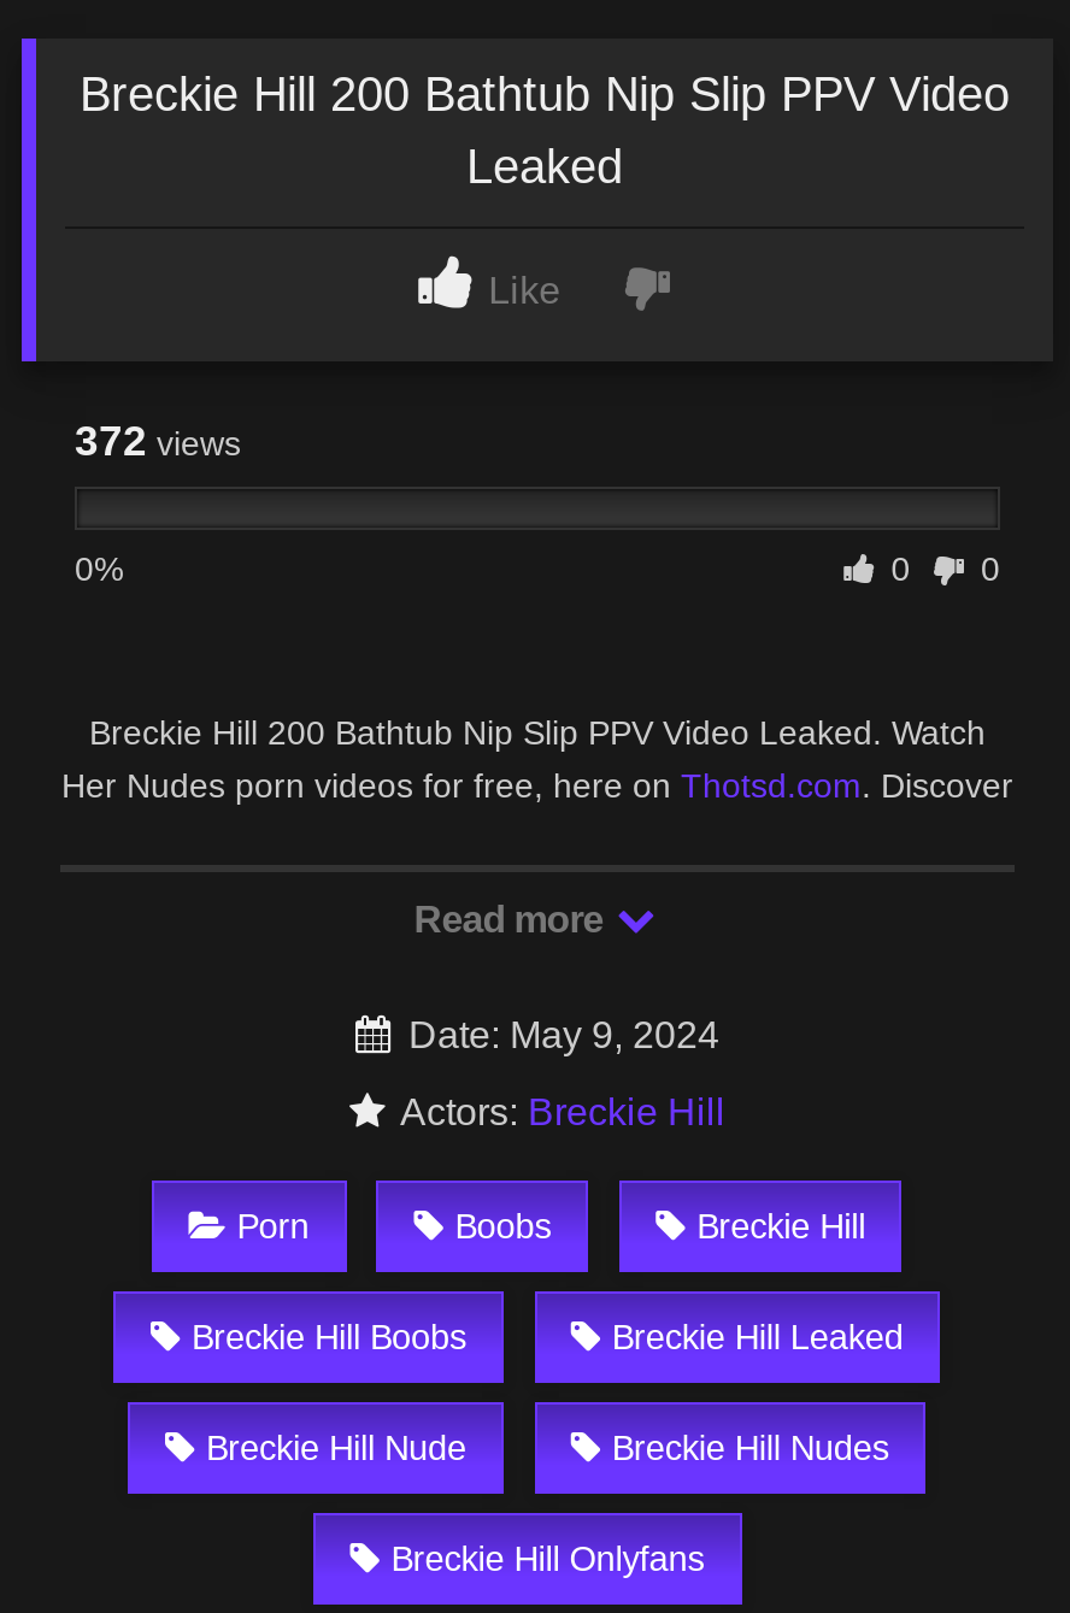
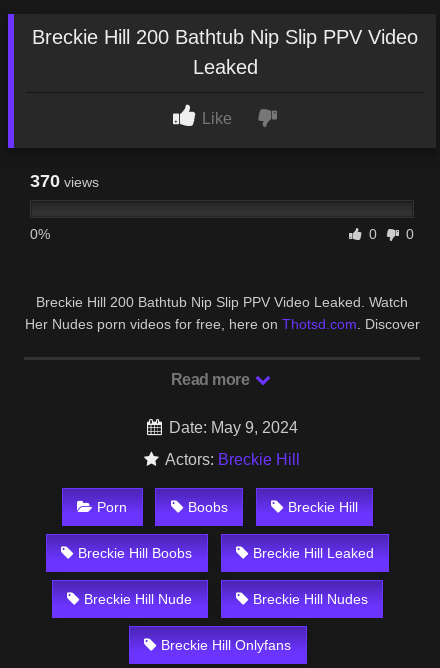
- 372 views
+ 370 views
